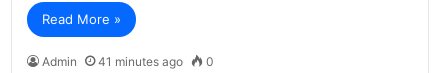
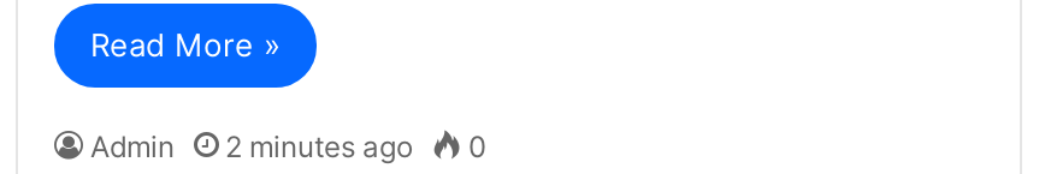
- Admin 41 minutes ago 0
+ Admin 2 minutes ago 0
